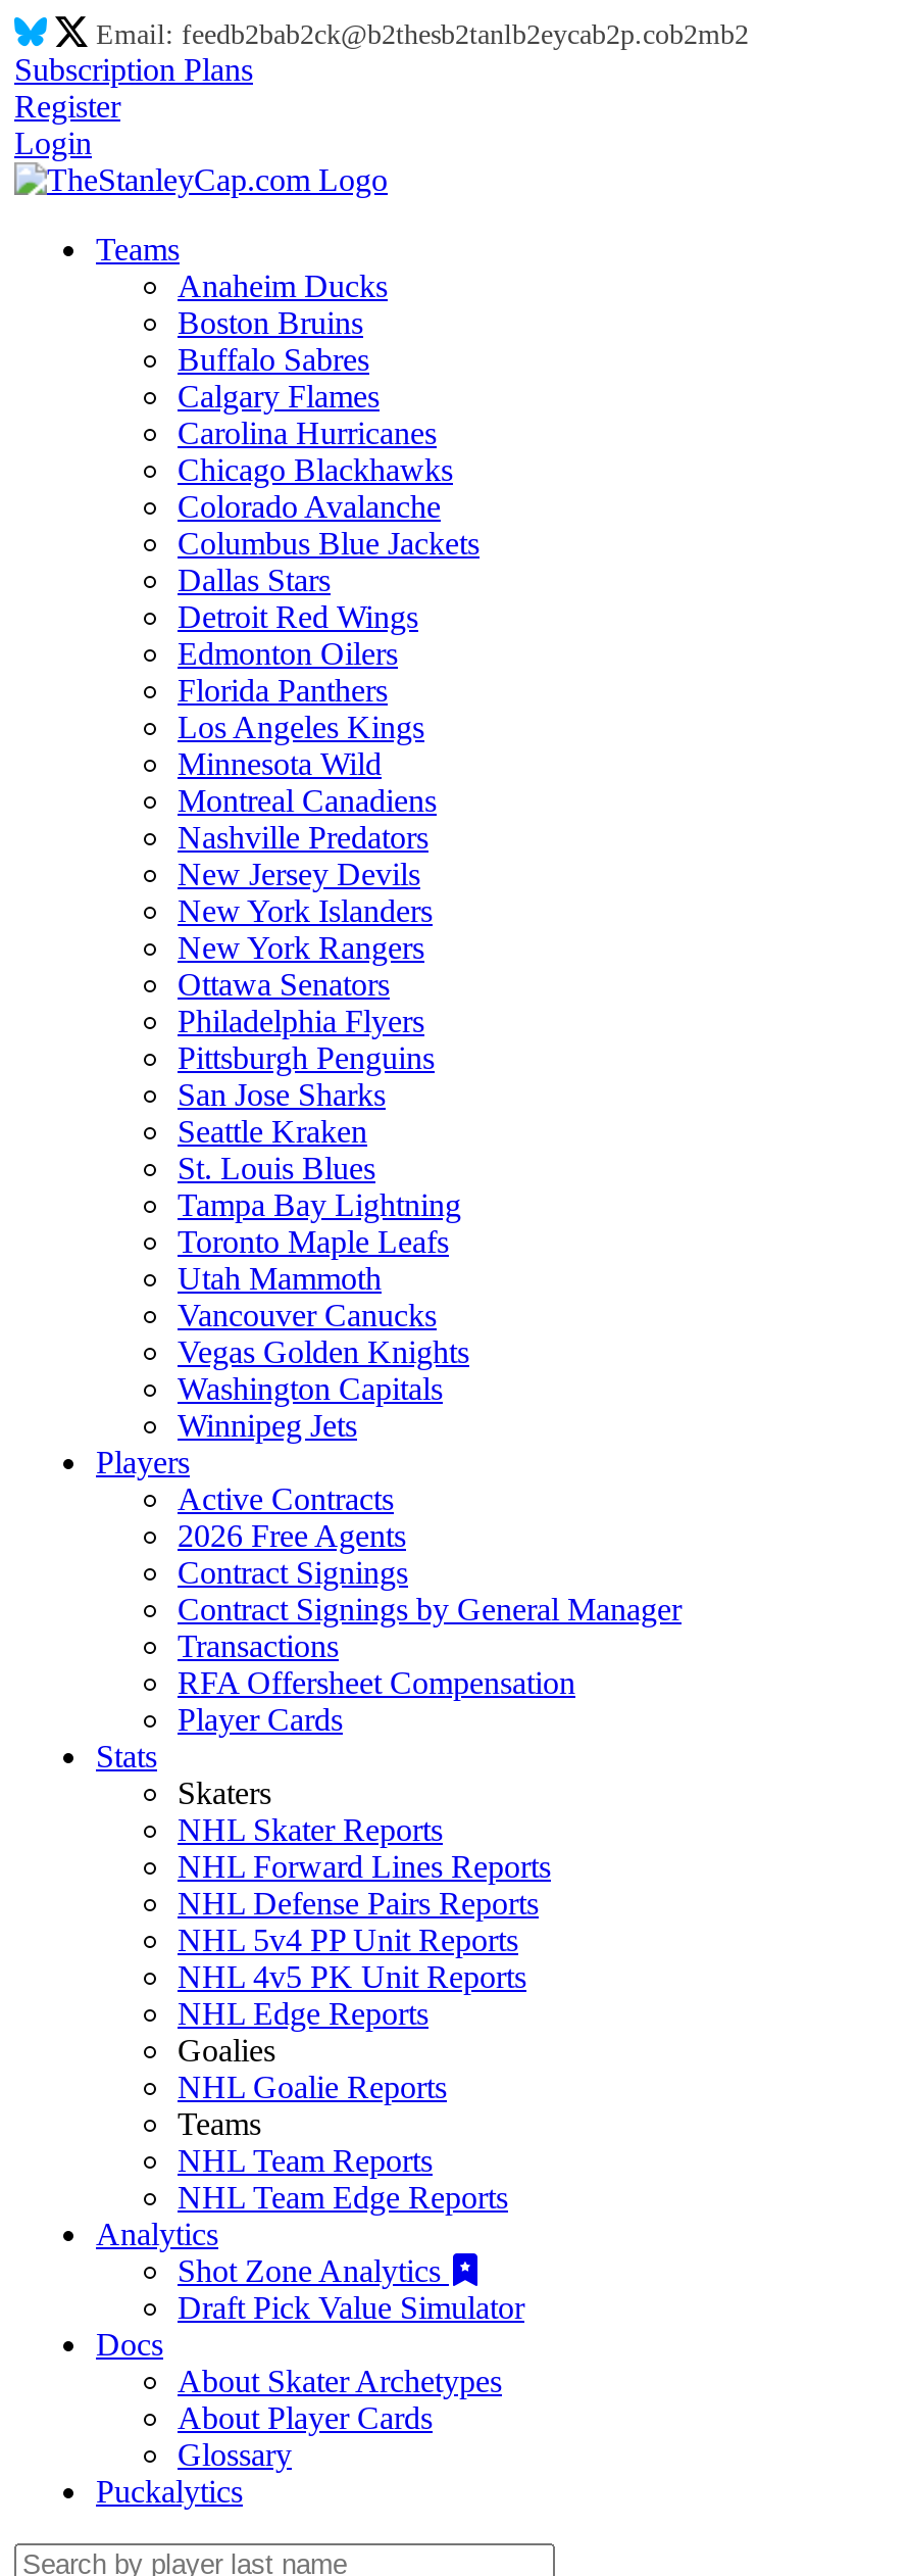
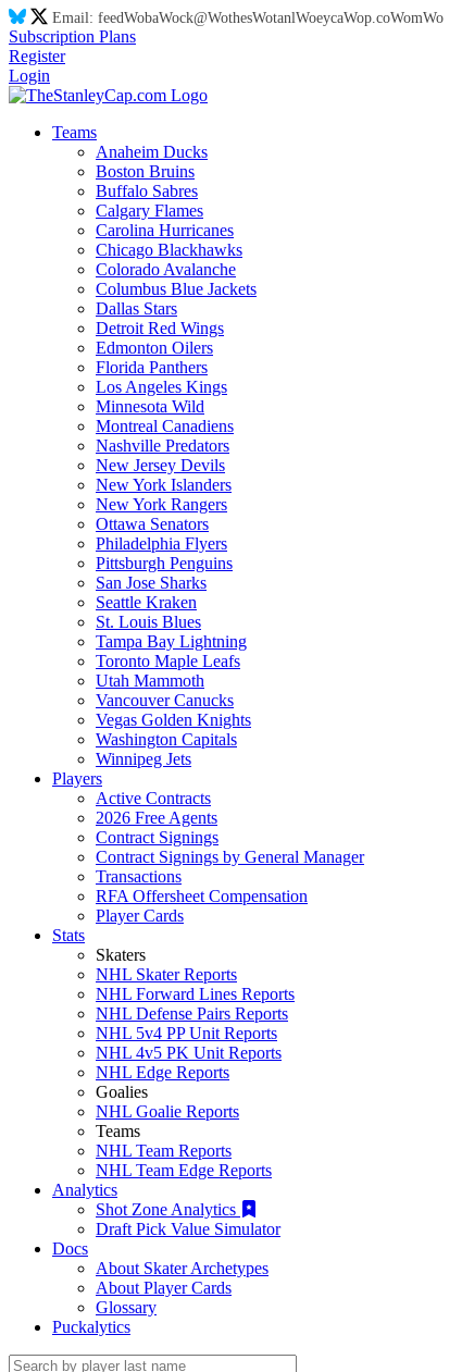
- Email: feedb2bab2ck@b2thesb2tanlb2eycab2p.cob2mb2
+ Email: feedWobaWock@WothesWotanlWoeycaWop.coWomWo
